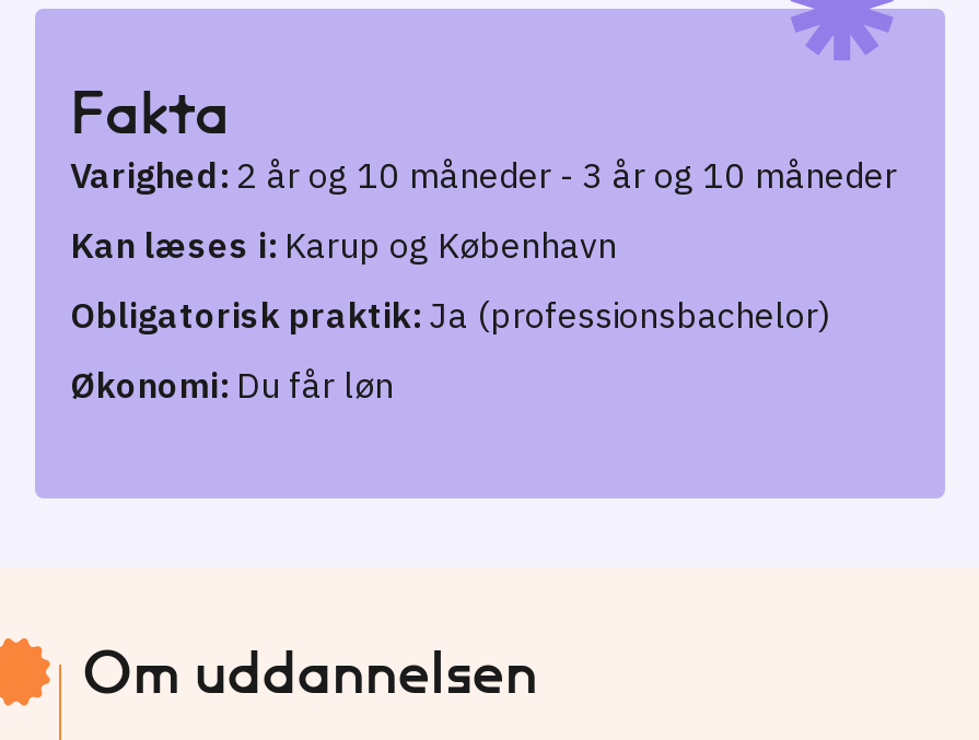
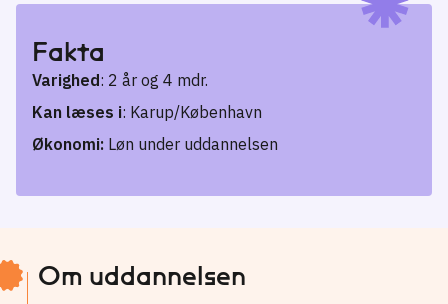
- Varighed: 2 år og 10 måneder - 3 år og 10 måneder
- Kan læses i: Karup og København
- Obligatorisk praktik: Ja (professionsbachelor)
- Økonomi: Du får løn
+ Varighed: 2 år og 4 mdr.
+ Kan læses i: Karup/København
+ Økonomi: Løn under uddannelsen
